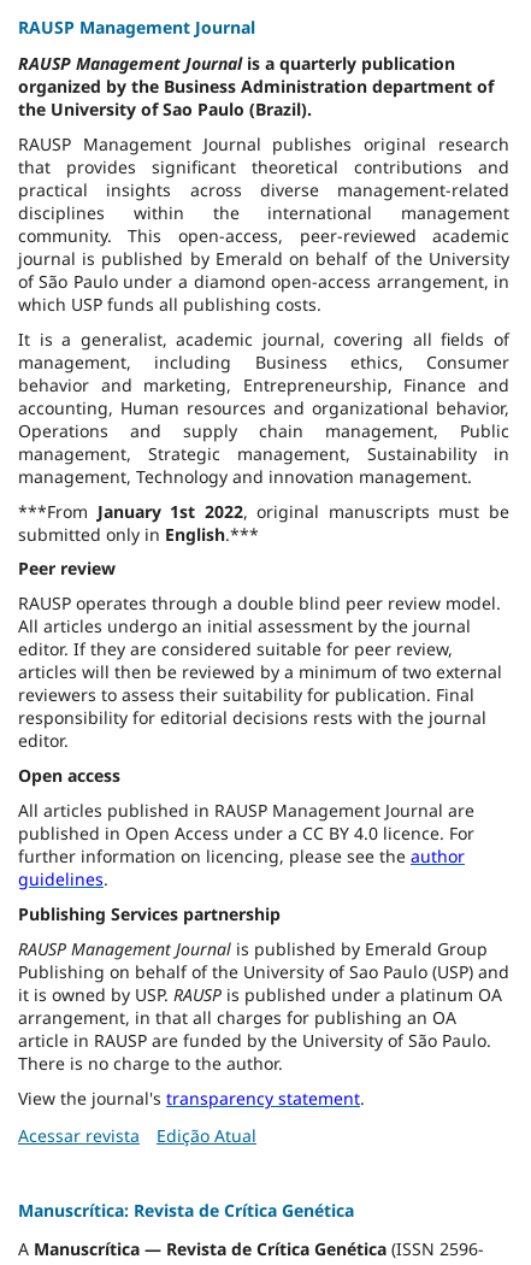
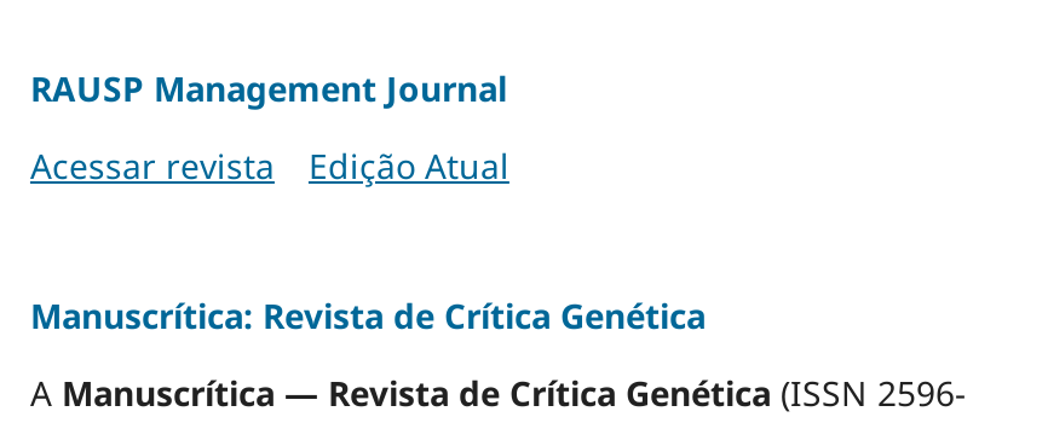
- RAUSP Management Journal is a quarterly publication
- organized by the Business Administration department of
- the University of Sao Paulo (Brazil).
- RAUSP Management Journal publishes original research
- that provides significant theoretical contributions and
- practical insights across diverse management-related
- disciplines within the international management
- community. This open-access, peer-reviewed academic
- journal is published by Emerald on behalf of the University
- of São Paulo under a diamond open-access arrangement, in
- which USP funds all publishing costs.
- It is a generalist, academic journal, covering all fields of
- management, including Business ethics, Consumer
- behavior and marketing, Entrepreneurship, Finance and
- accounting, Human resources and organizational behavior,
- Operations and supply chain management, Public
- management, Strategic management, Sustainability in
- management, Technology and innovation management.
- ***From January 1st 2022, original manuscripts must be
- submitted only in English.***
- Peer review
- RAUSP operates through a double blind peer review model.
- All articles undergo an initial assessment by the journal
- editor. If they are considered suitable for peer review,
- articles will then be reviewed by a minimum of two external
- reviewers to assess their suitability for publication. Final
- responsibility for editorial decisions rests with the journal
- editor.
- Open access
- All articles published in RAUSP Management Journal are
- published in Open Access under a CC BY 4.0 licence. For
- further information on licencing, please see the author
- guidelines.
- Publishing Services partnership
- RAUSP Management Journal is published by Emerald Group
- Publishing on behalf of the University of Sao Paulo (USP) and
- it is owned by USP. RAUSP is published under a platinum OA
- arrangement, in that all charges for publishing an OA
- article in RAUSP are funded by the University of São Paulo.
- There is no charge to the author.
- View the journal's transparency statement.
